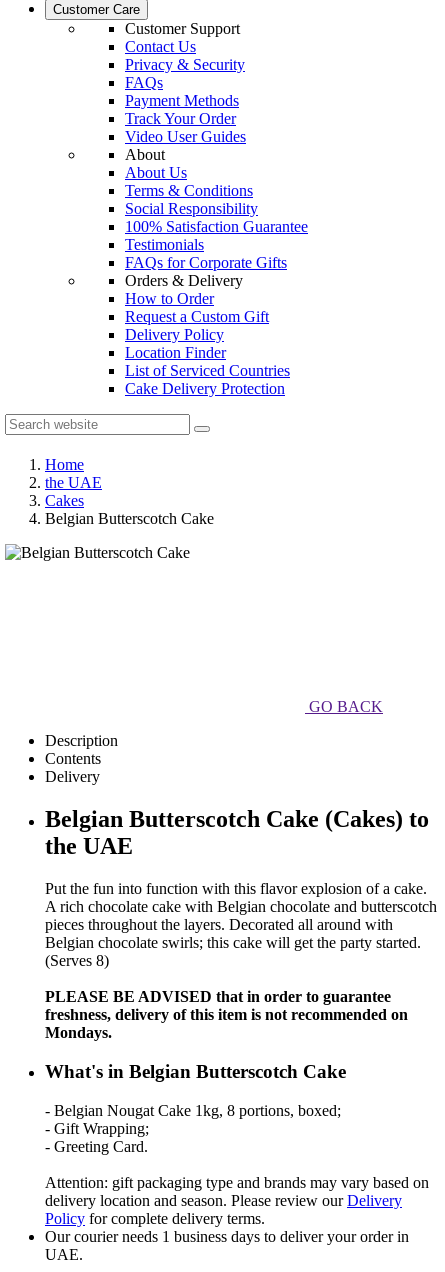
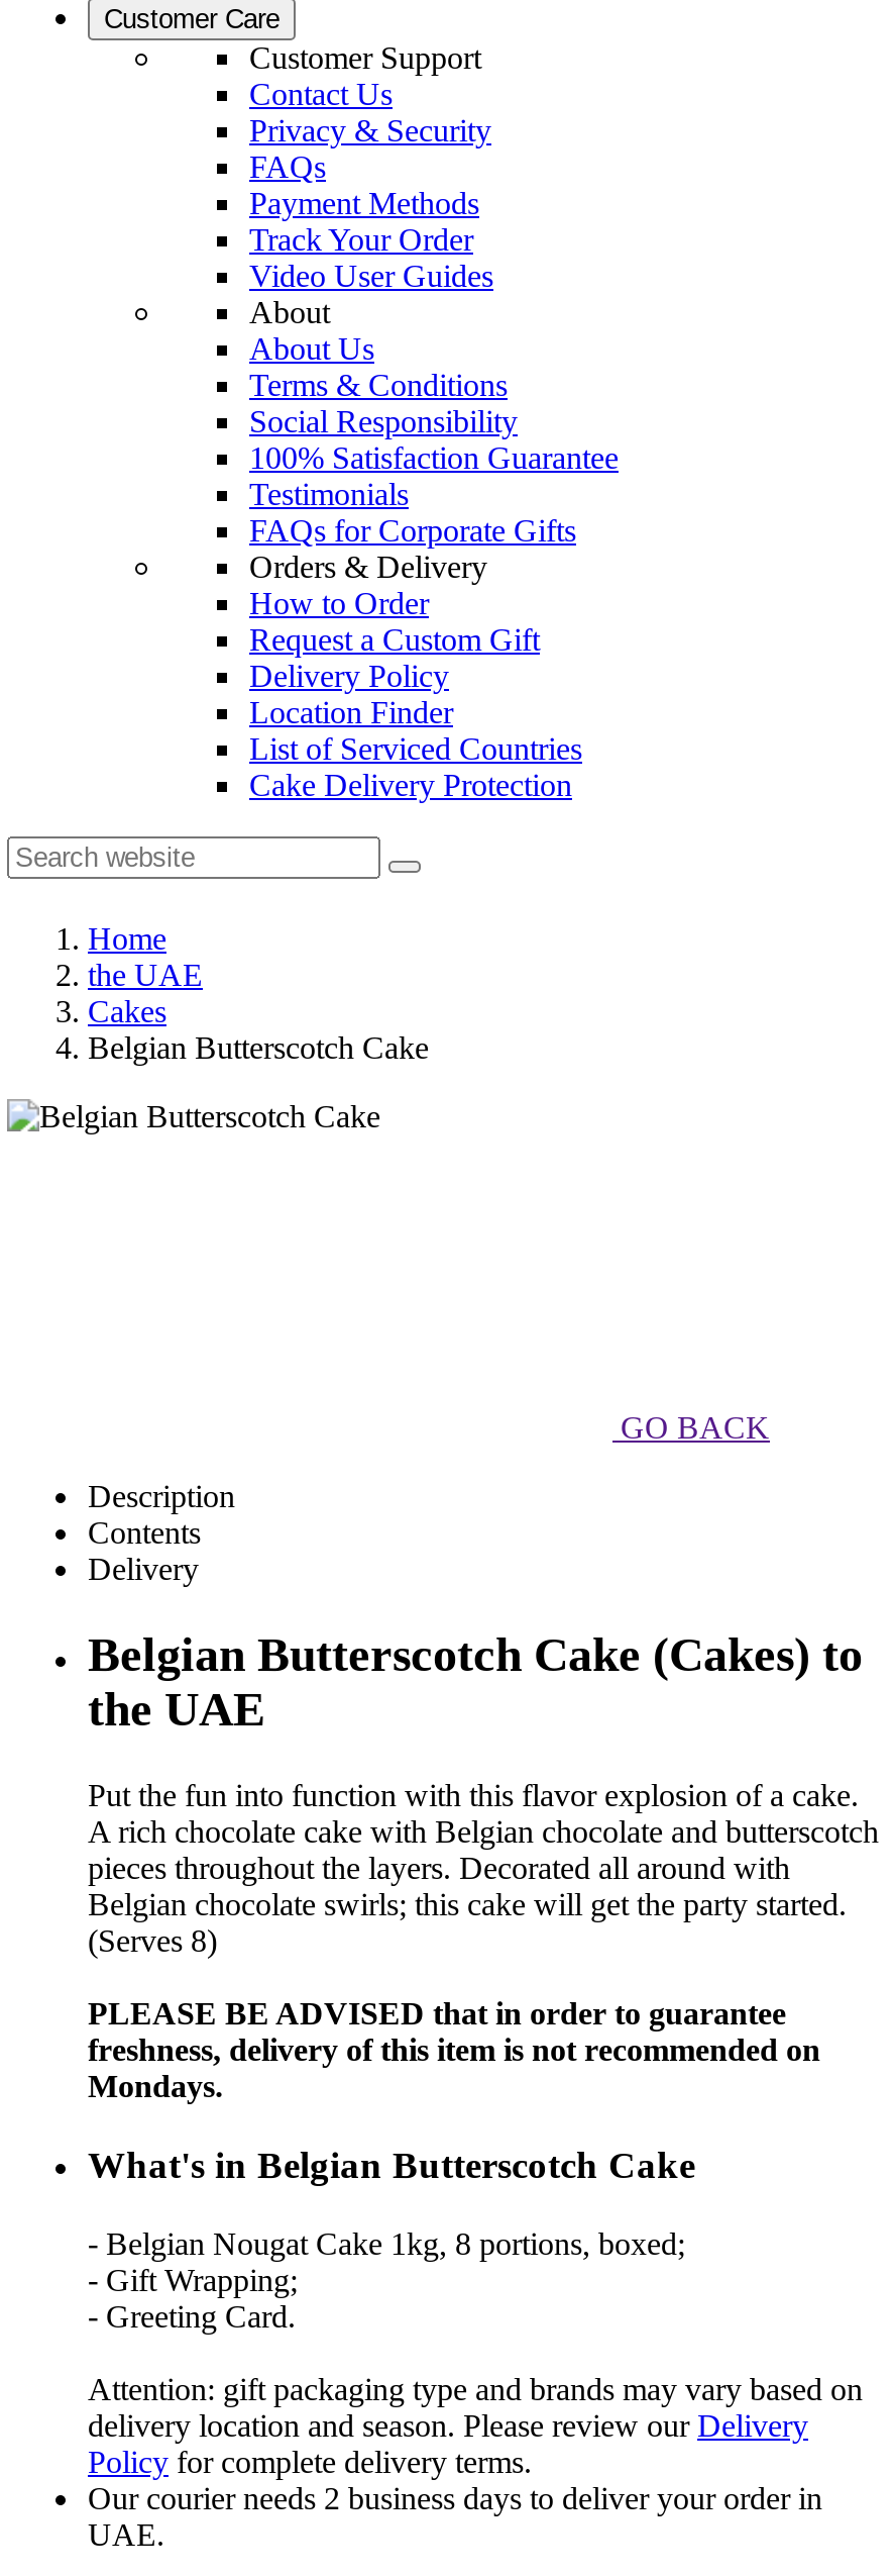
- Our courier needs 1 business days to deliver your order in
+ Our courier needs 2 business days to deliver your order in
